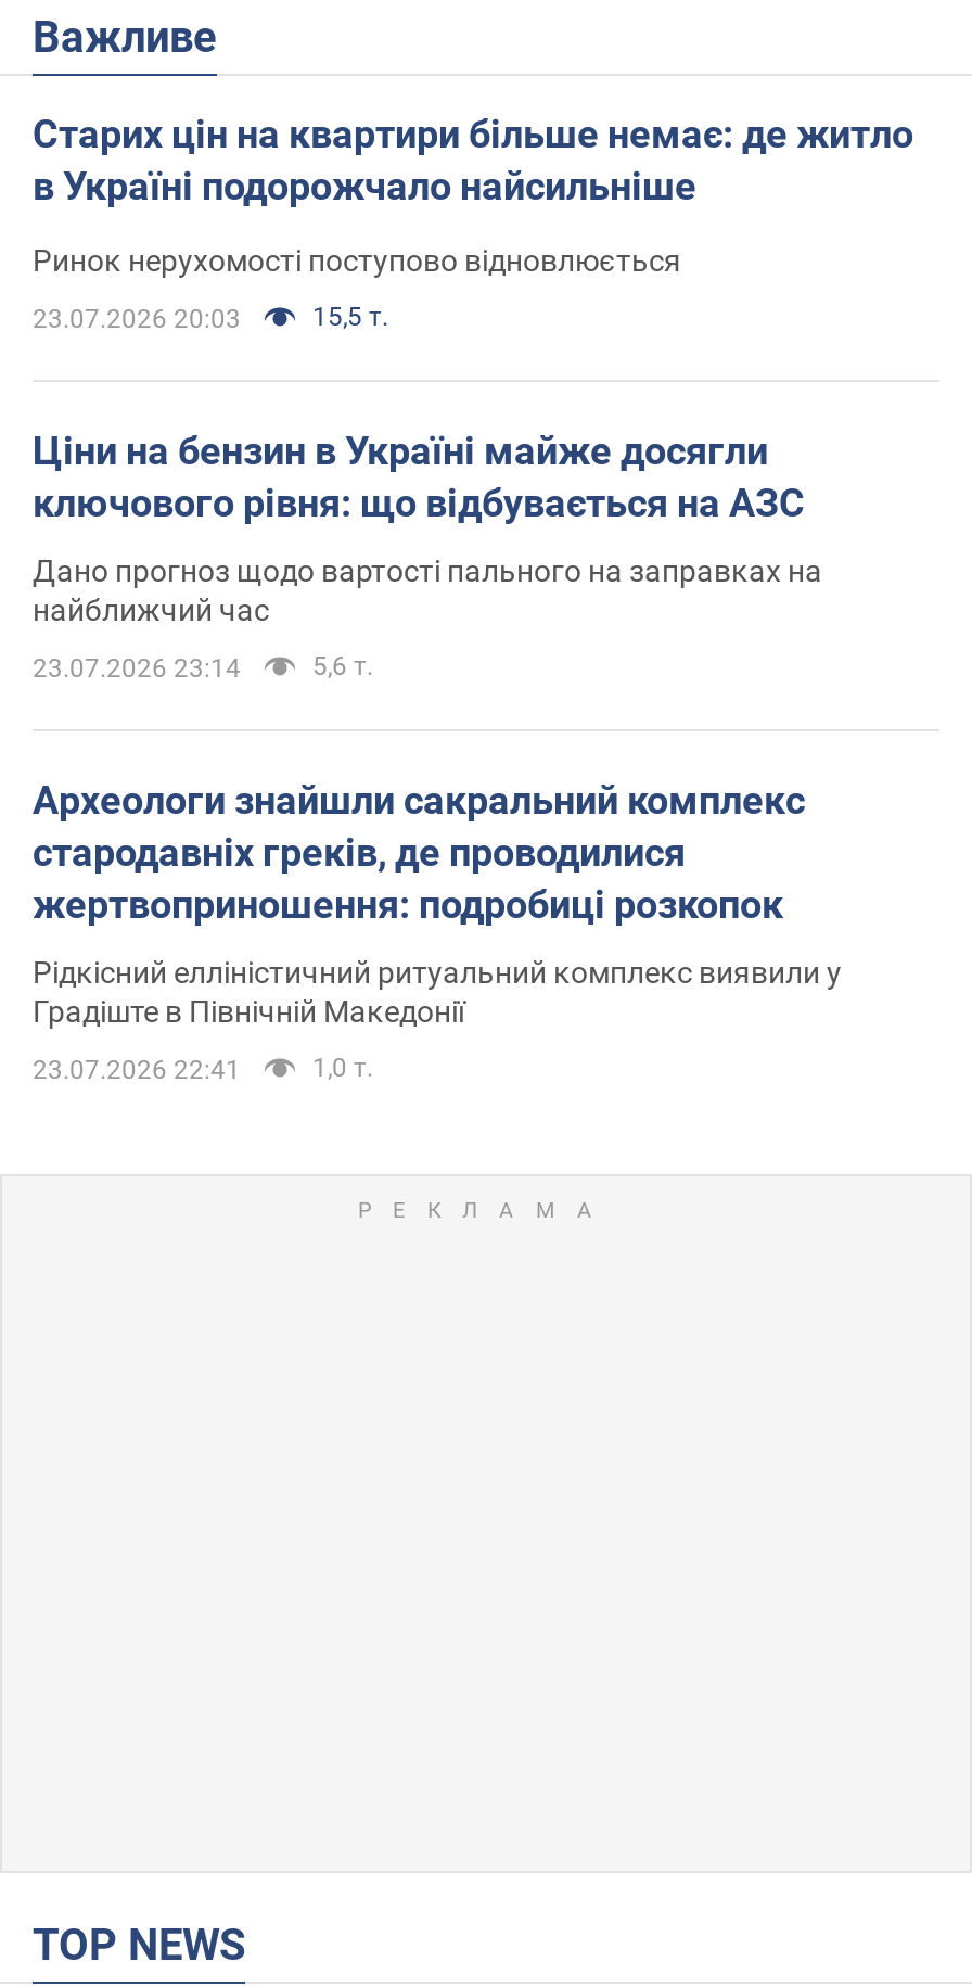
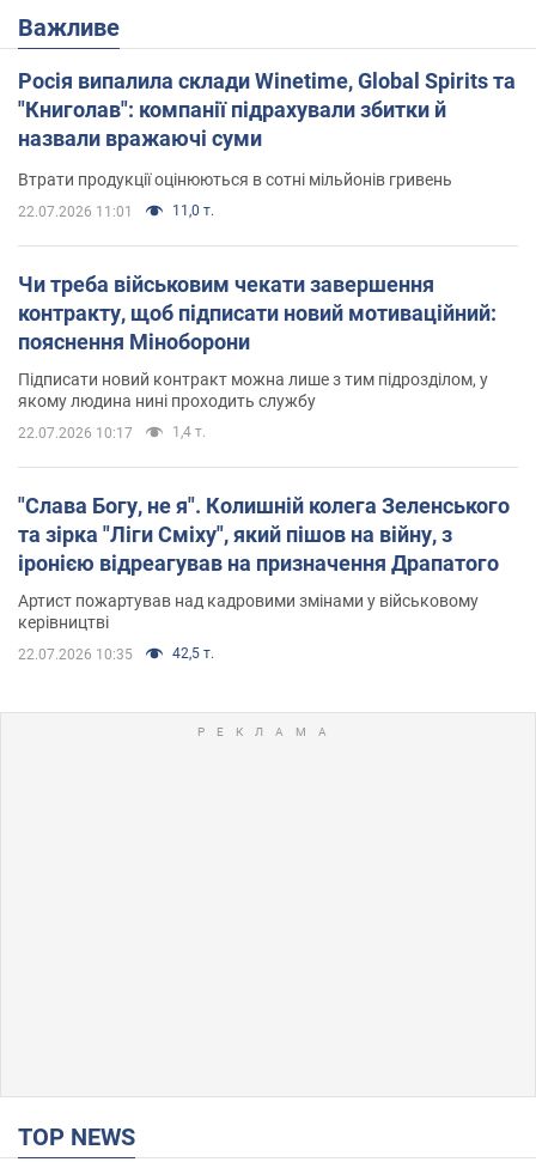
- Старих цін на квартири більше немає: де житло
- в Україні подорожчало найсильніше
+ Росія випалила склади Winetime, Global Spirits та
+ "Книголав": компанії підрахували збитки й
+ назвали вражаючі суми

- Ринок нерухомості поступово відновлюється
+ Втрати продукції оцінюються в сотні мільйонів гривень

- 23.07.2026 20:03
- 15,5 т.
+ 22.07.2026 11:01
+ 11,0 т.

- Ціни на бензин в Україні майже досягли
- ключового рівня: що відбувається на АЗС
+ Чи треба військовим чекати завершення
+ контракту, щоб підписати новий мотиваційний:
+ пояснення Міноборони

- Дано прогноз щодо вартості пального на заправках на
- найближчий час
+ Підписати новий контракт можна лише з тим підрозділом, у
+ якому людина нині проходить службу

- 23.07.2026 23:14
- 5,6 т.
+ 22.07.2026 10:17
+ 1,4 т.

- Археологи знайшли сакральний комплекс
- стародавніх греків, де проводилися
- жертвоприношення: подробиці розкопок
+ "Слава Богу, не я". Колишній колега Зеленського
+ та зірка "Ліги Сміху", який пішов на війну, з
+ іронією відреагував на призначення Драпатого

- Рідкісний елліністичний ритуальний комплекс виявили у
- Градіште в Північній Македонії
+ Артист пожартував над кадровими змінами у військовому
+ керівництві

- 23.07.2026 22:41
- 1,0 т.
+ 22.07.2026 10:35
+ 42,5 т.
